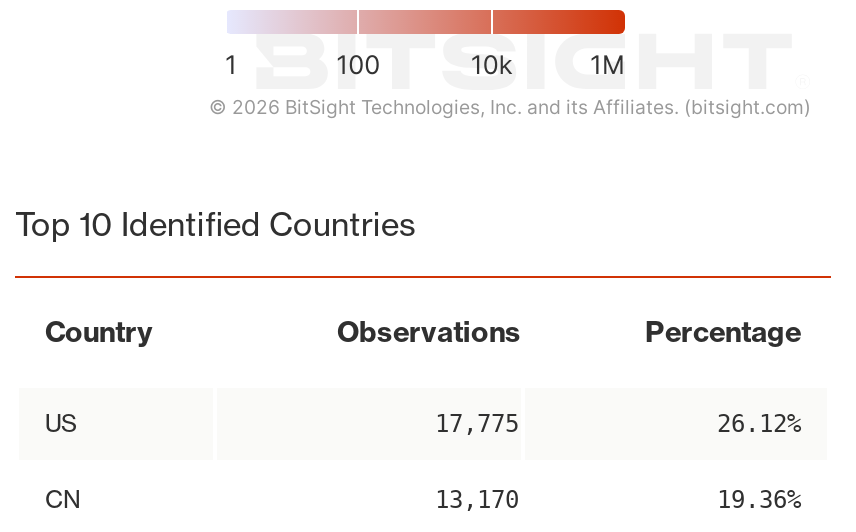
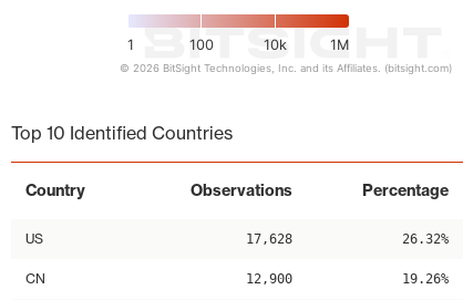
- 17,775
+ 17,628

- 26.12%
+ 26.32%

- 13,170
+ 12,900

- 19.36%
+ 19.26%
